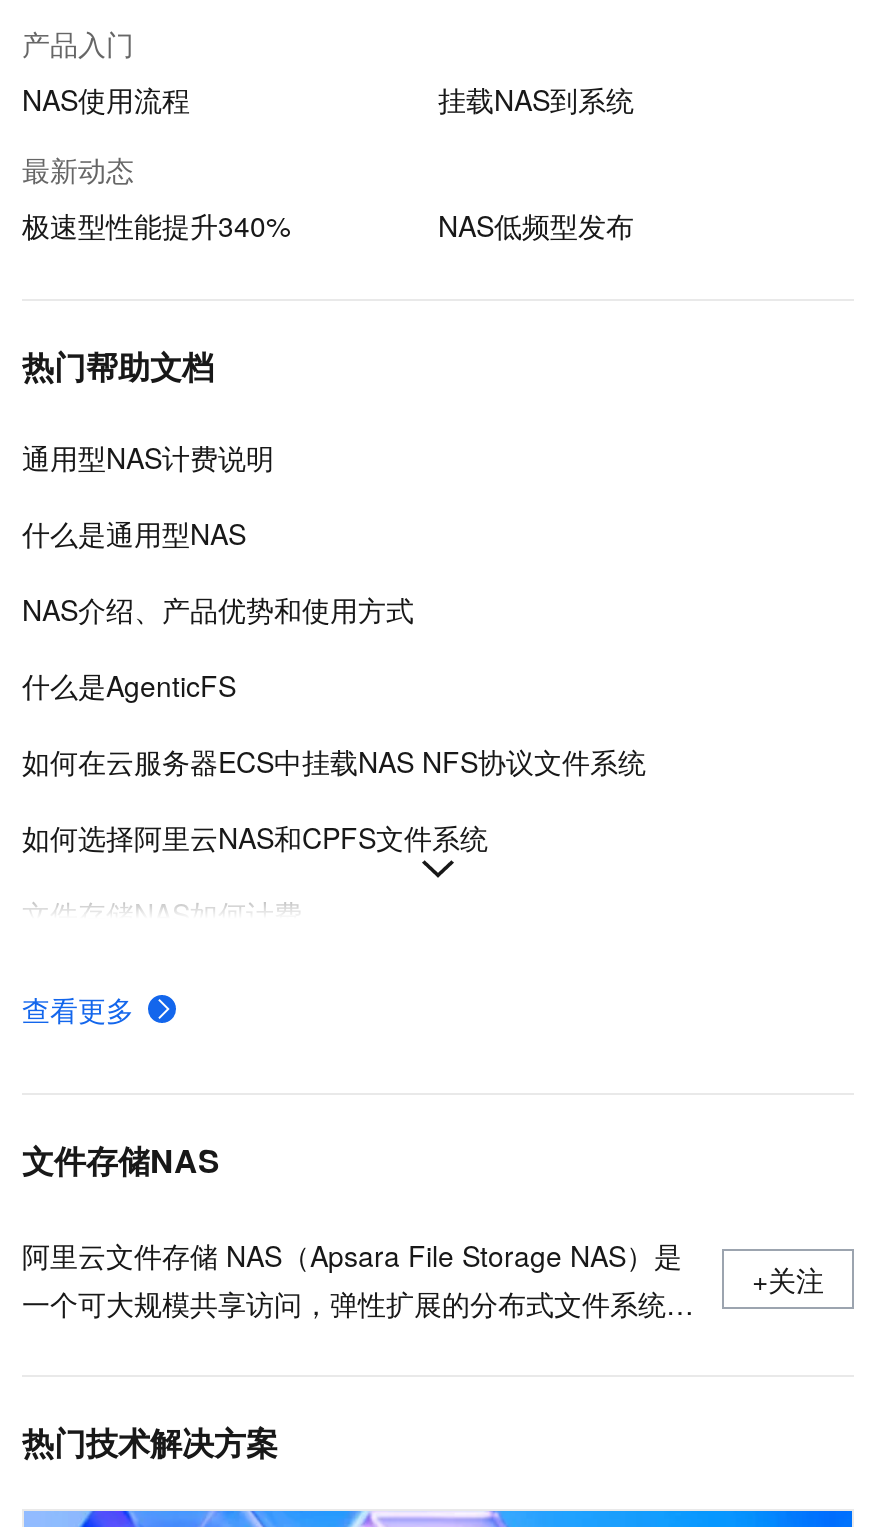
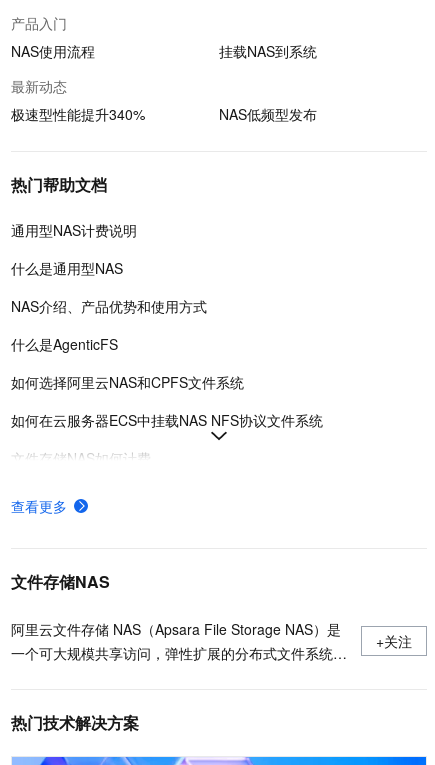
moved down: 如何在云服务器ECS中挂载NAS NFS协议文件系统

moved up: 如何选择阿里云NAS和CPFS文件系统
